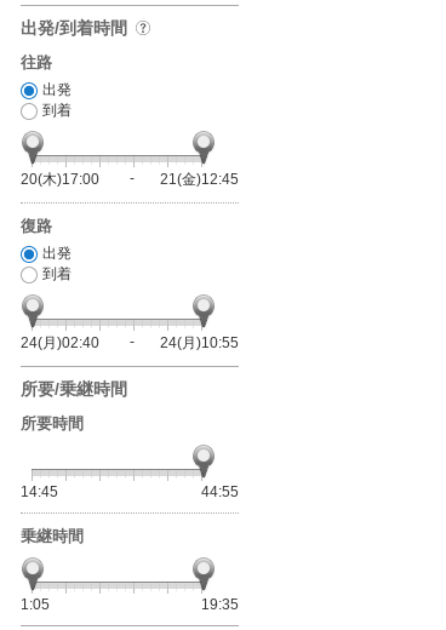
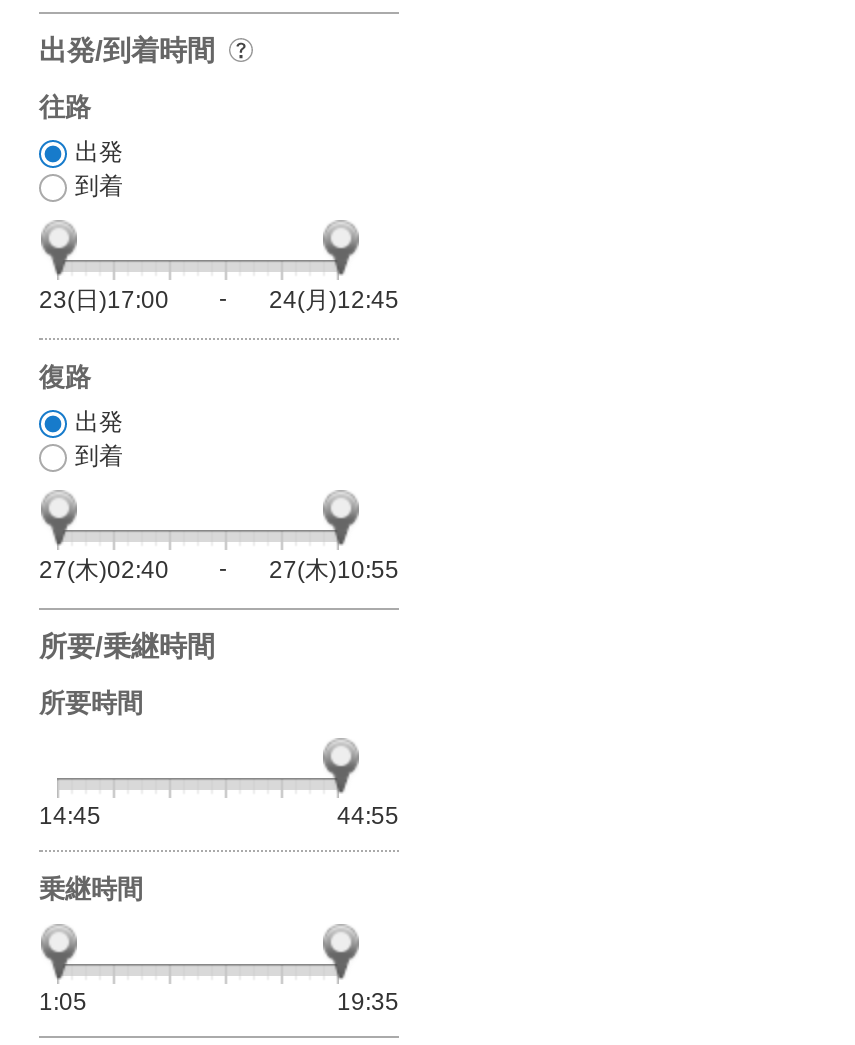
- 20(木)17:00
- 21(金)12:45
+ 23(日)17:00
+ 24(月)12:45

- 24(月)02:40
- 24(月)10:55
+ 27(木)02:40
+ 27(木)10:55
